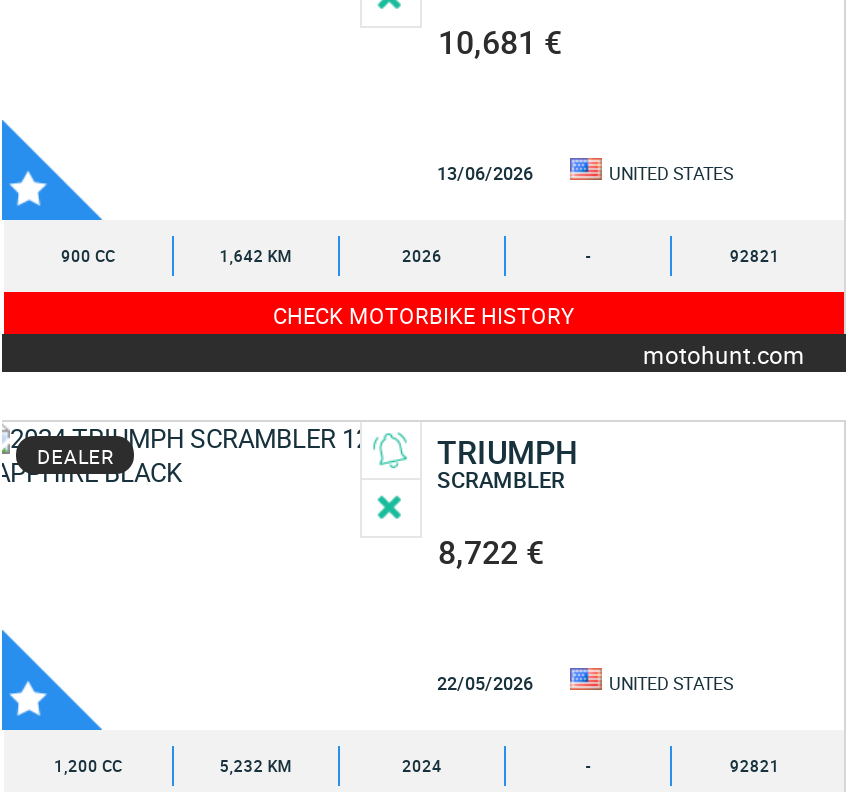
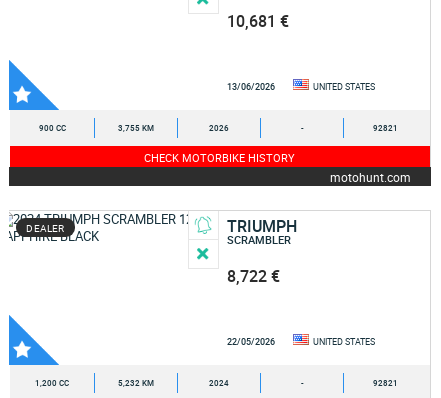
- 1,642 KM
+ 3,755 KM
